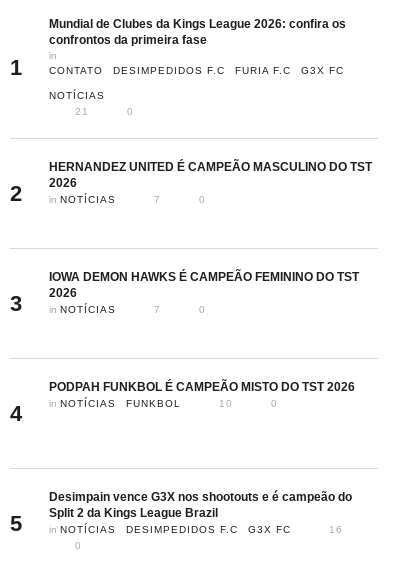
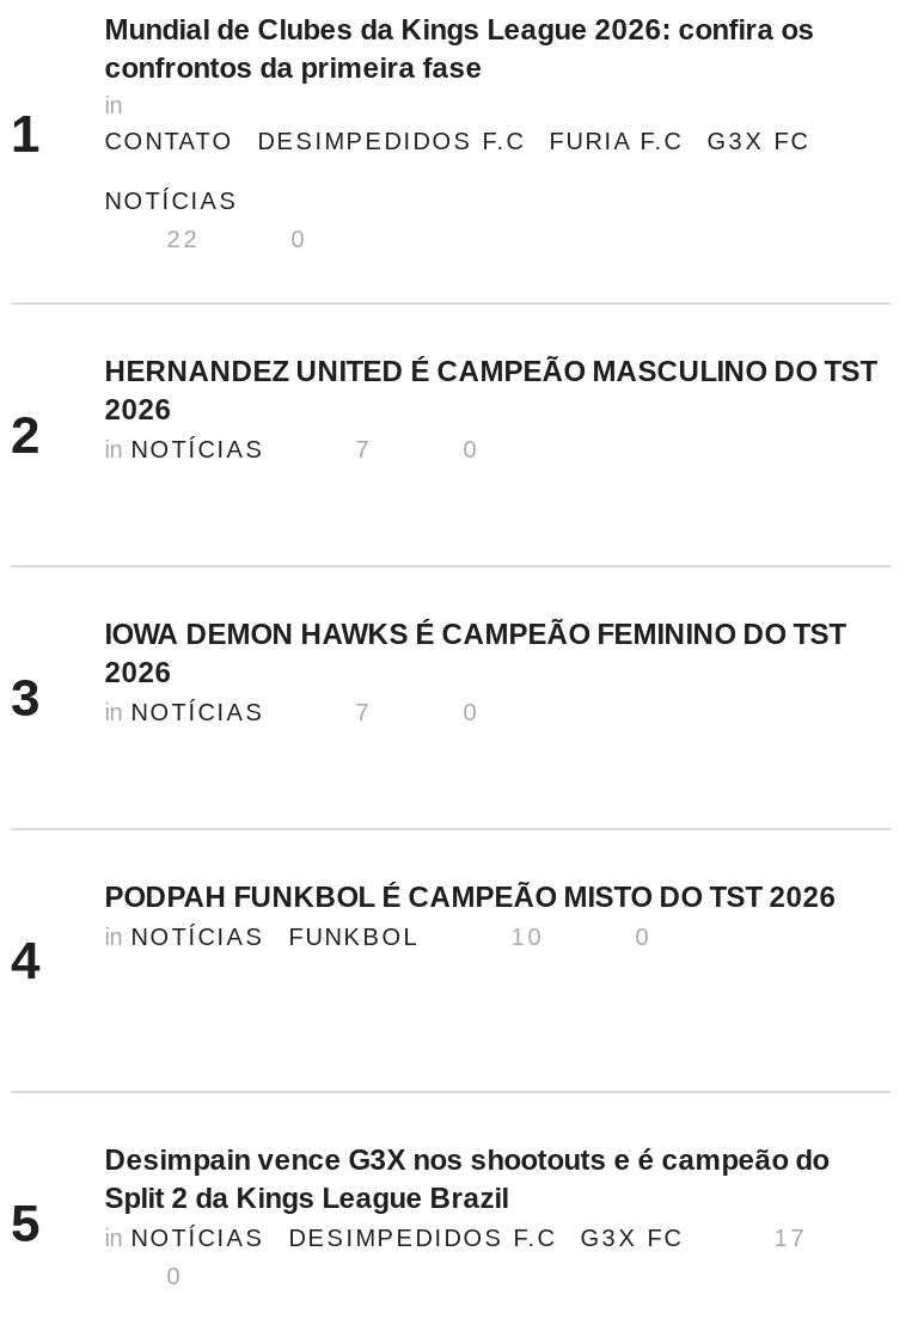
- 21
+ 22

- 16
+ 17
